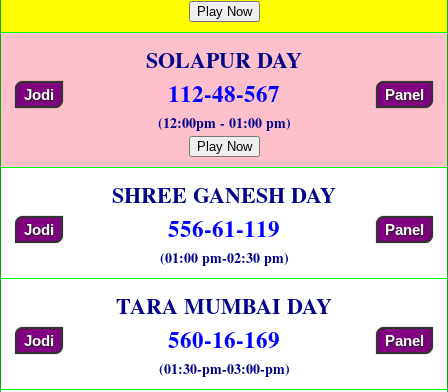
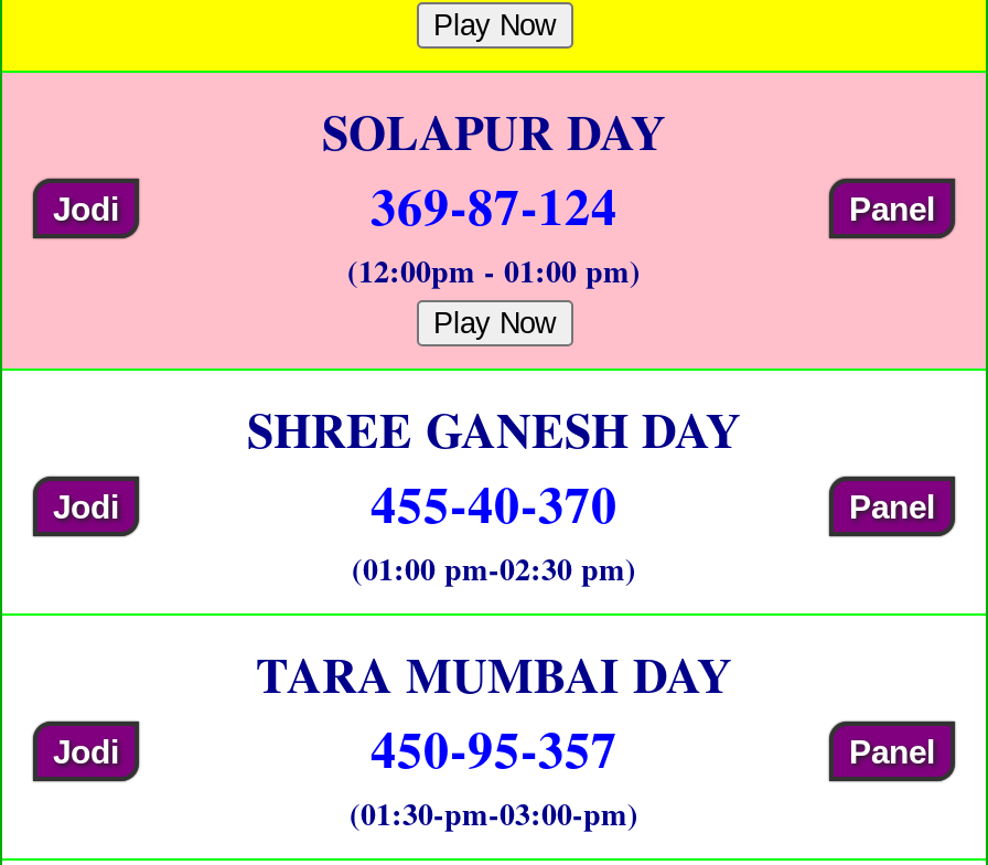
- 112-48-567
+ 369-87-124

- 556-61-119
+ 455-40-370

- 560-16-169
+ 450-95-357
